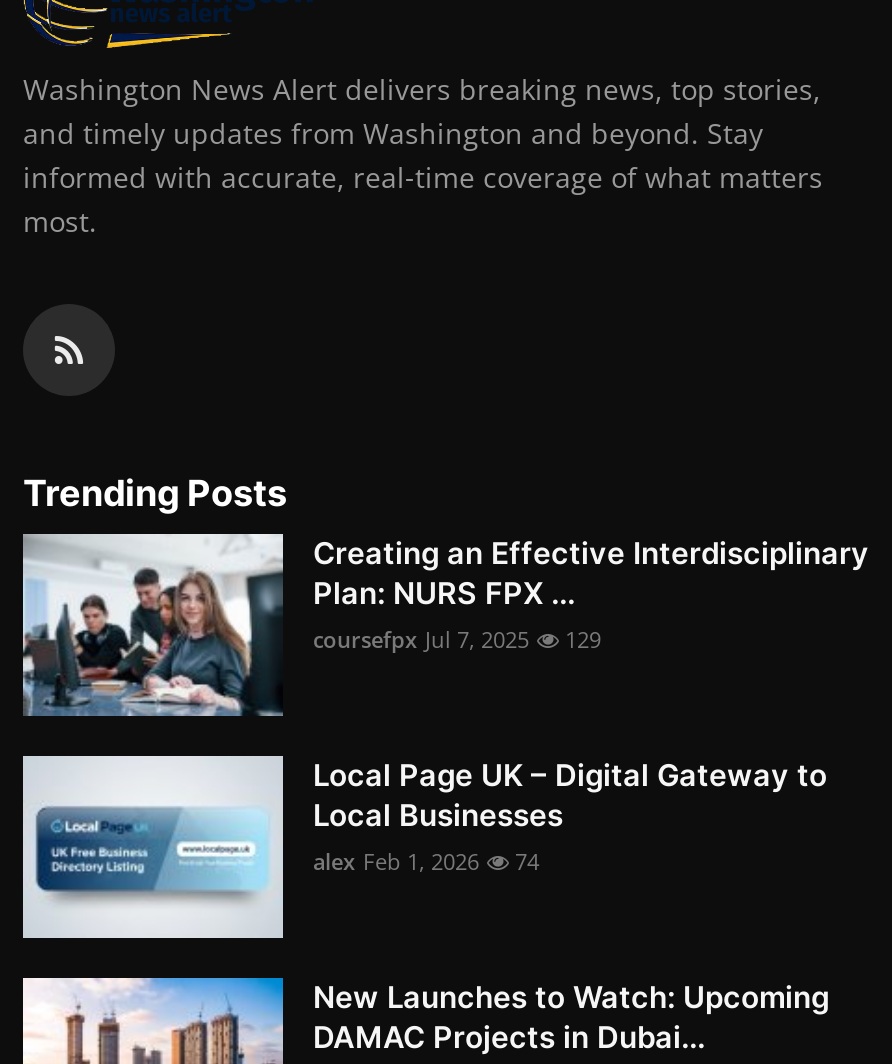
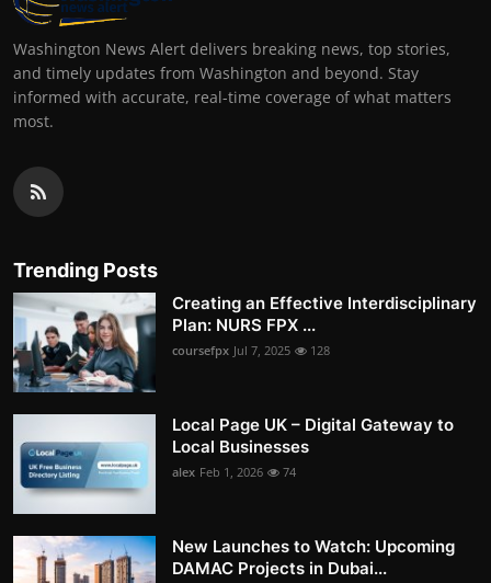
- coursefpx Jul 7, 2025 129
+ coursefpx Jul 7, 2025 128
